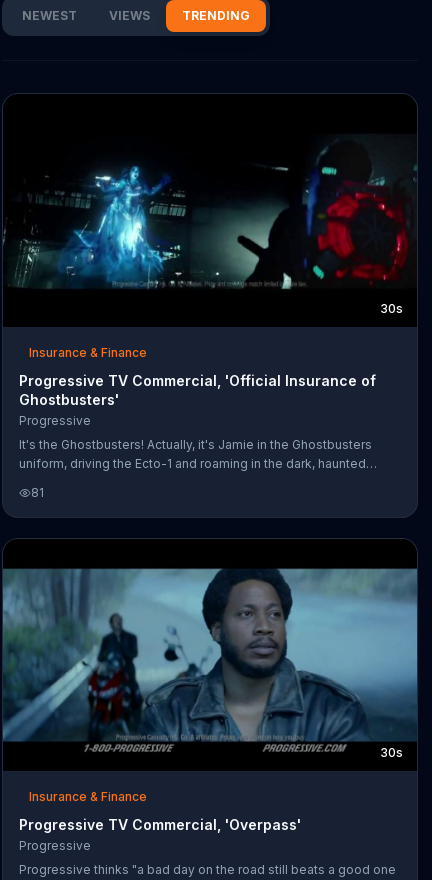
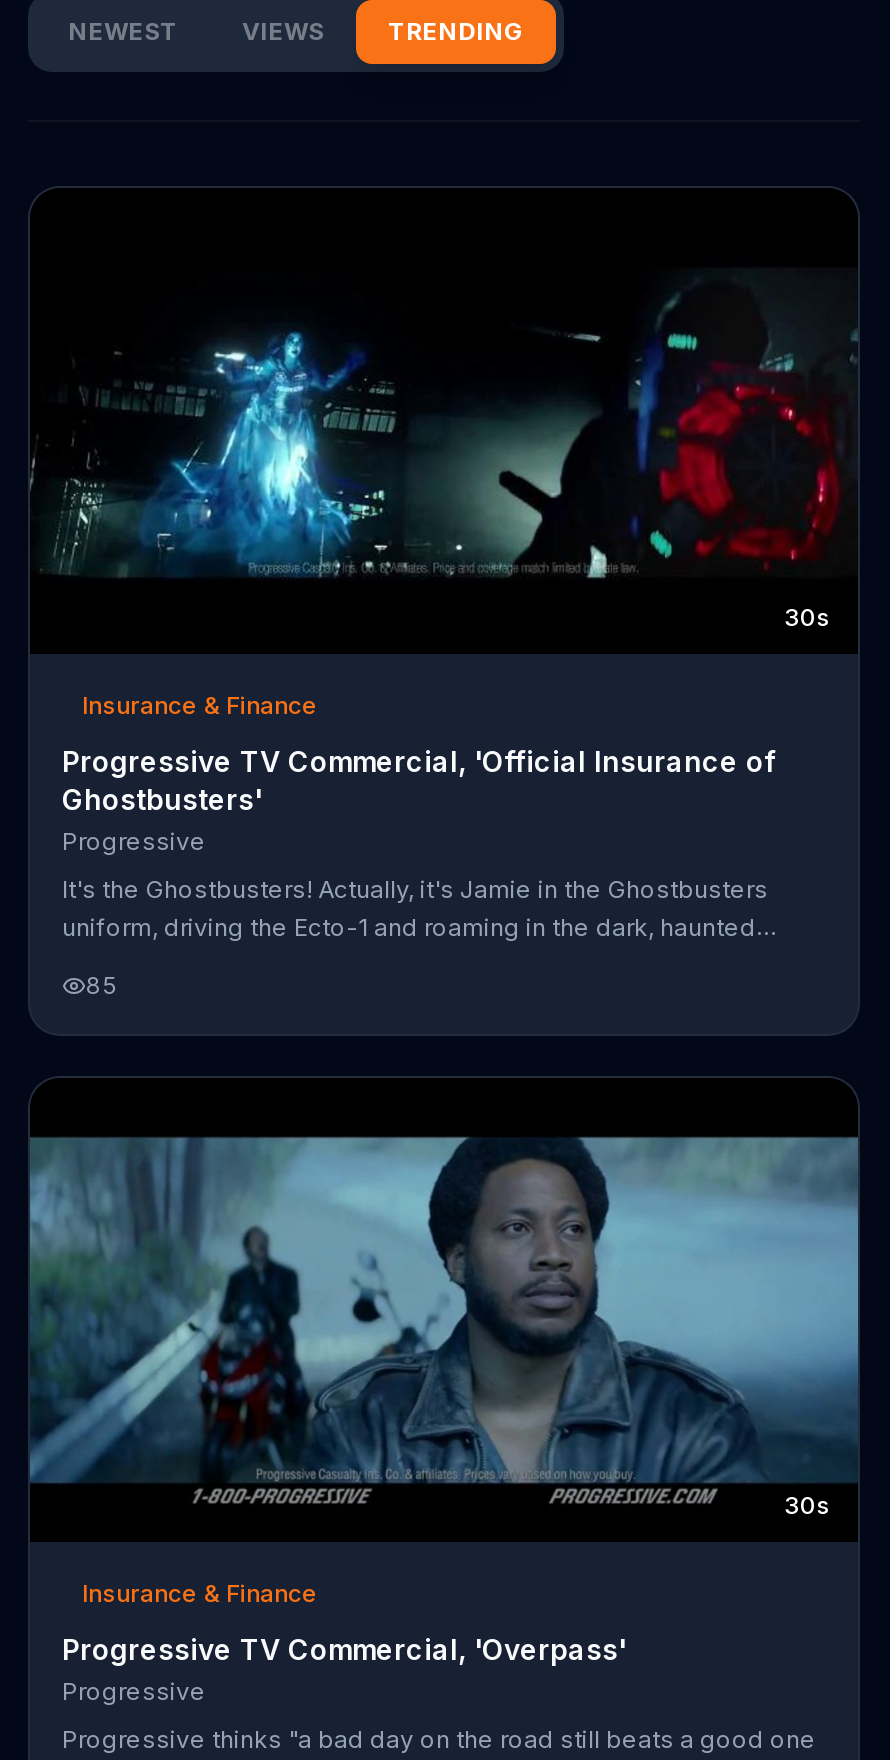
- 81
+ 85
